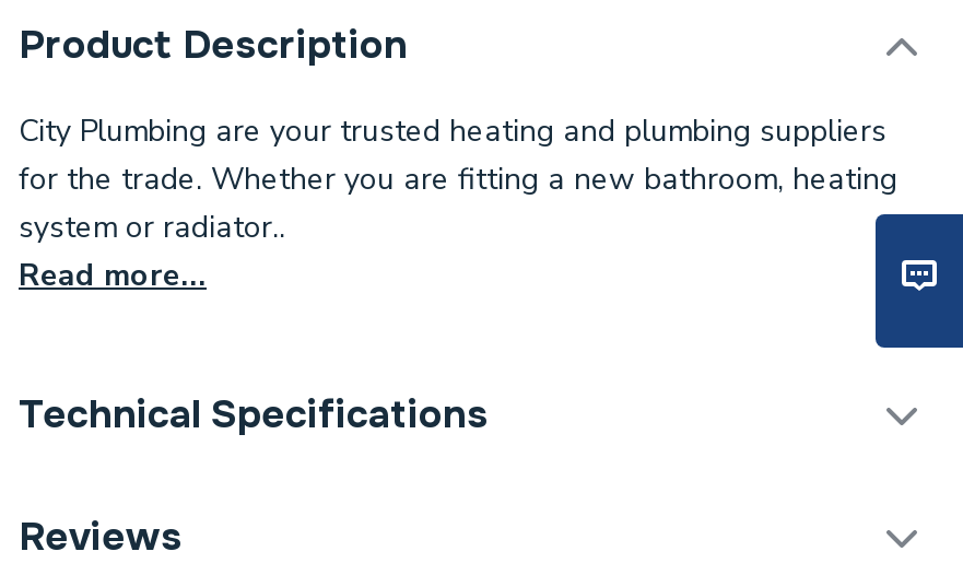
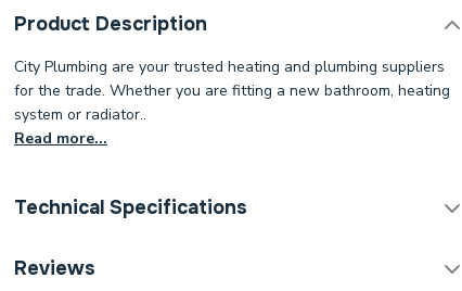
- [image]
